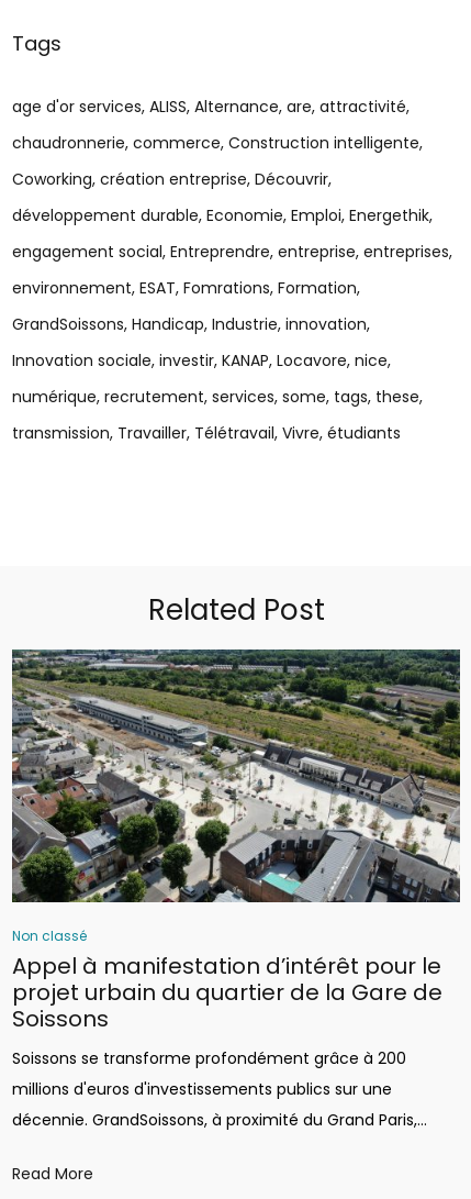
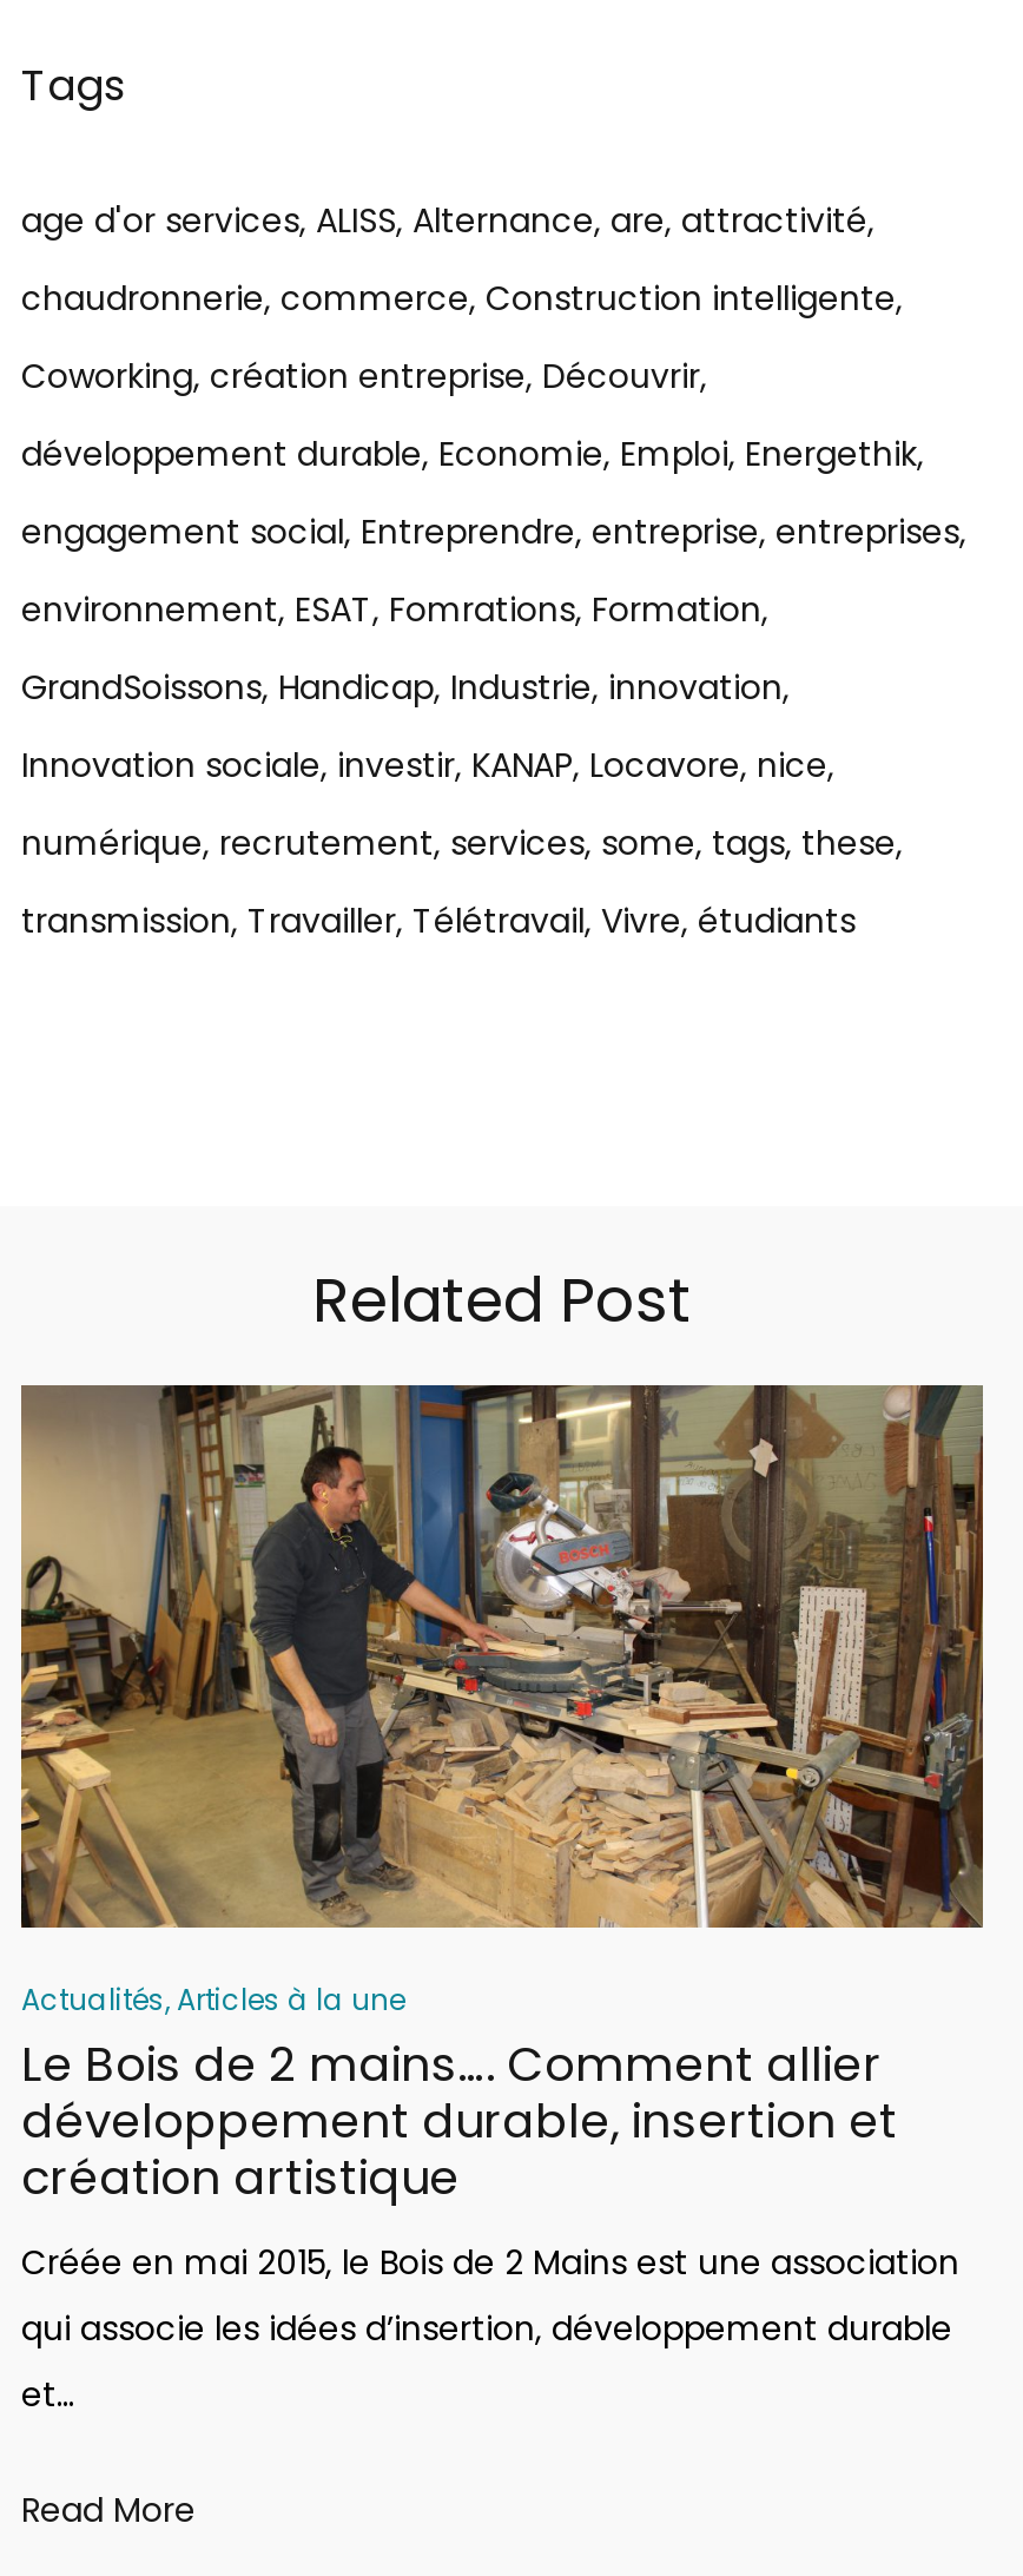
- [image]
- Non classé
- Appel à manifestation d’intérêt pour le
- projet urbain du quartier de la Gare de
- Soissons
- Soissons se transforme profondément grâce à 200
- millions d'euros d'investissements publics sur une
- décennie. GrandSoissons, à proximité du Grand Paris,…
+ [image]
+ Actualités, Articles à la une
+ Le Bois de 2 mains…. Comment allier
+ développement durable, insertion et
+ création artistique
+ Créée en mai 2015, le Bois de 2 Mains est une association
+ qui associe les idées d’insertion, développement durable
+ et…
